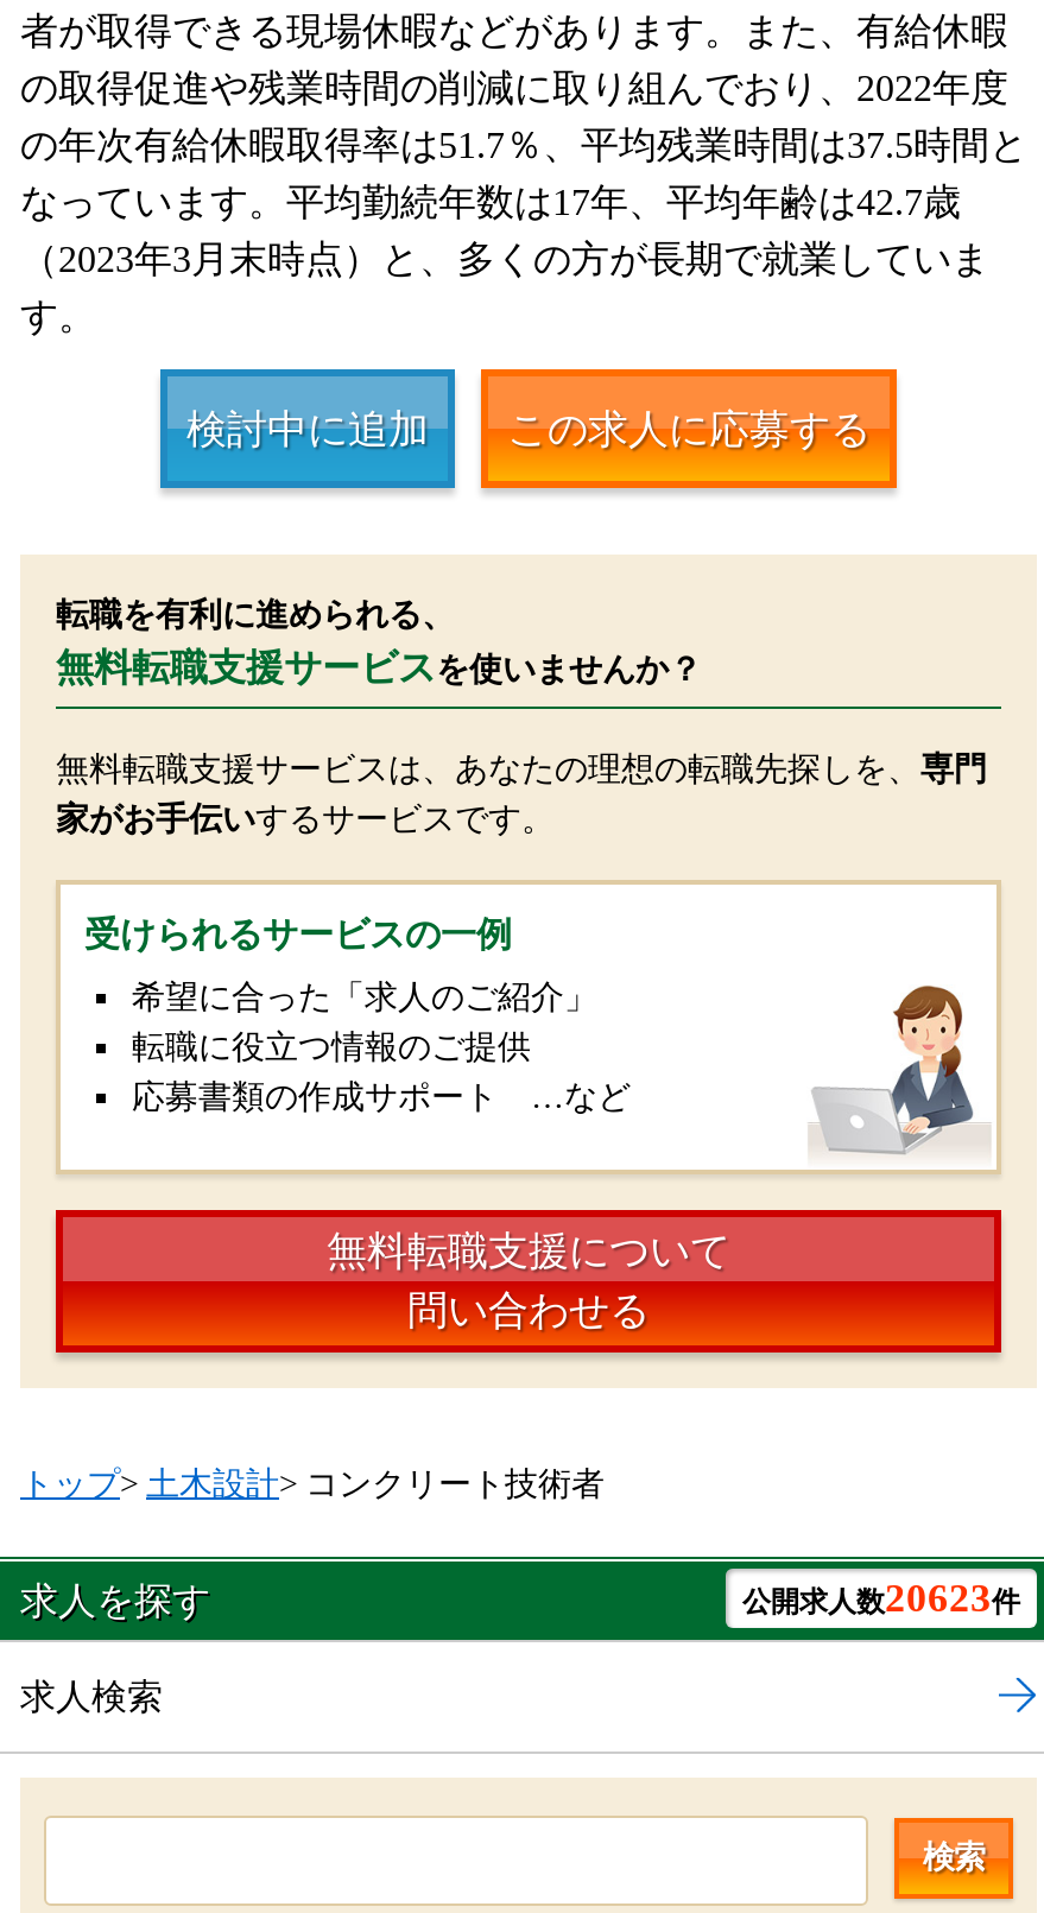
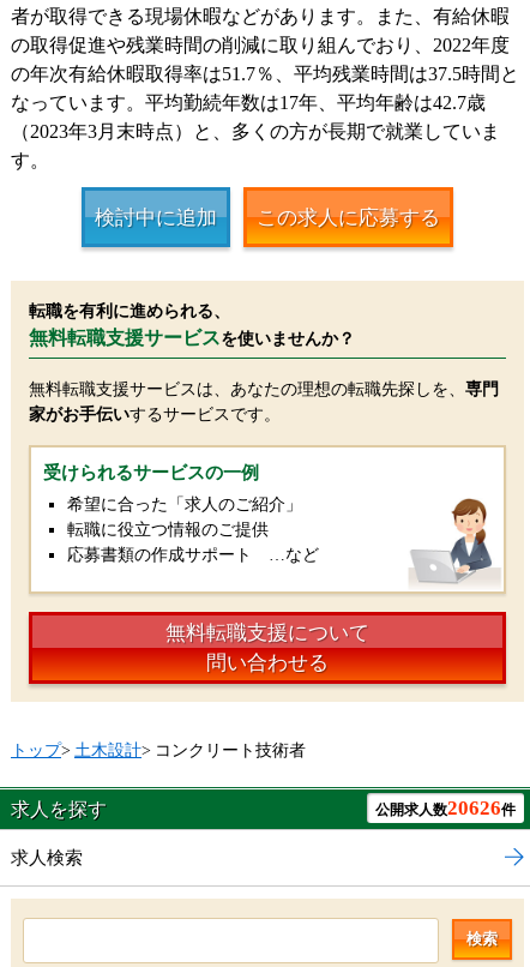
- 公開求人数20623件
+ 公開求人数20626件
